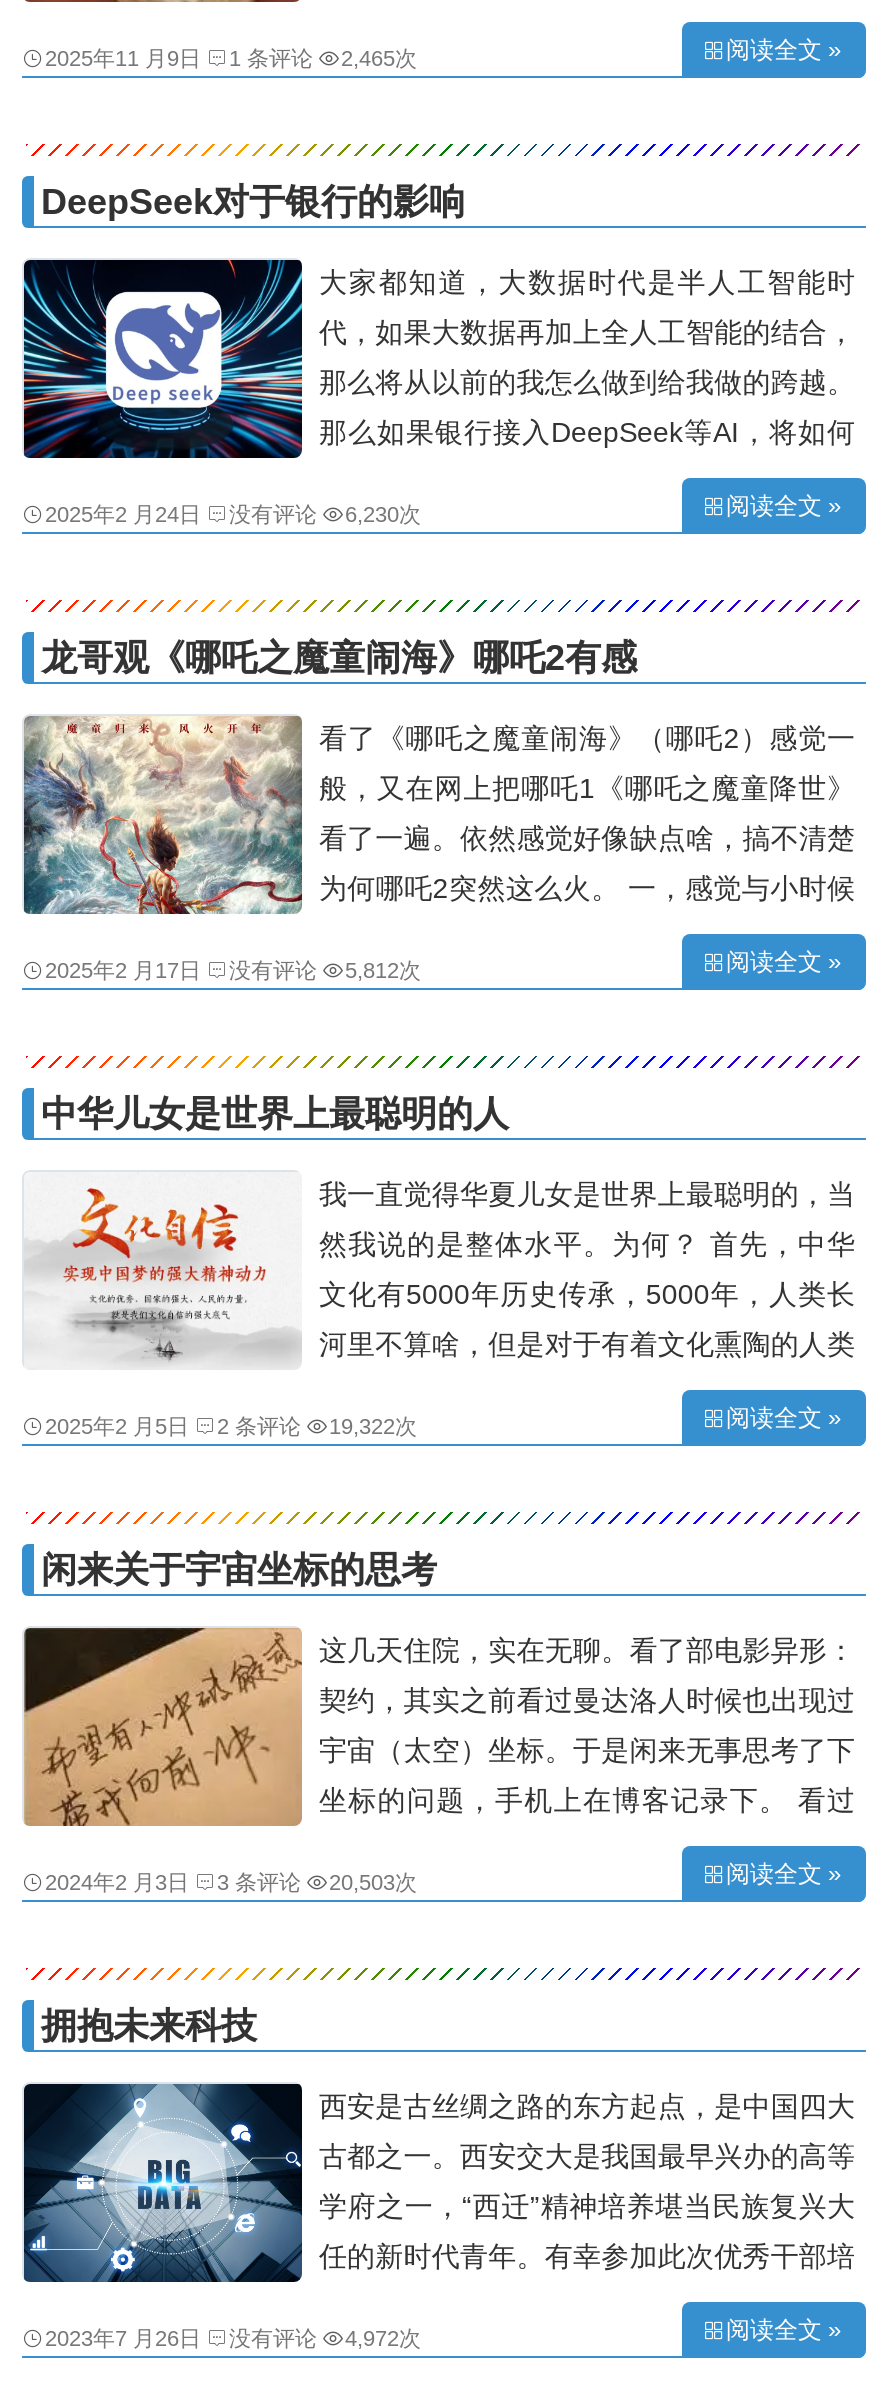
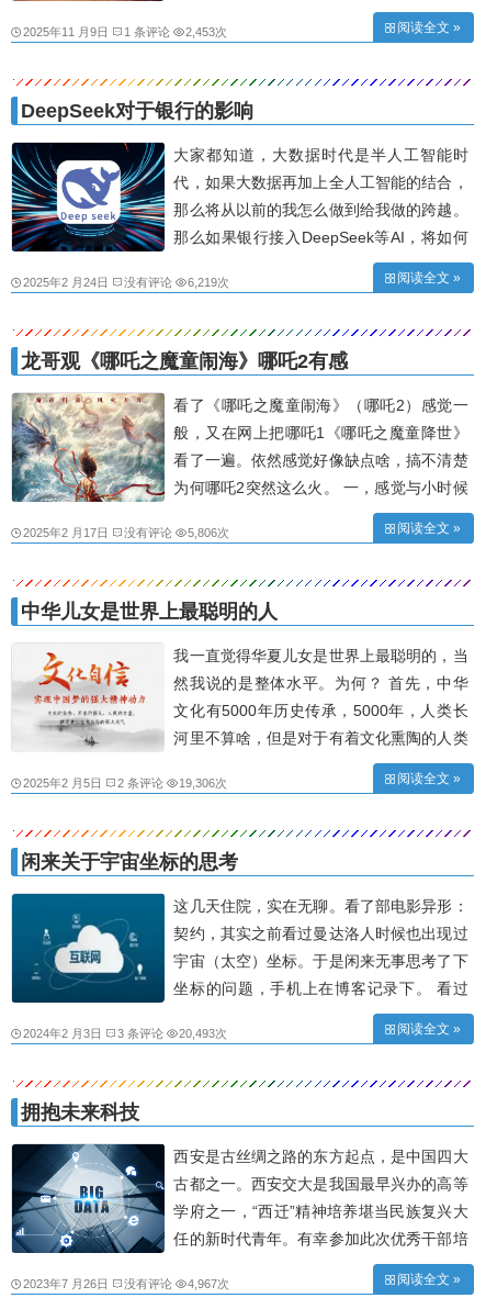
- 2025年11 月9日 1 条评论 2,465次
+ 2025年11 月9日 1 条评论 2,453次

- 2025年2 月24日 没有评论 6,230次
+ 2025年2 月24日 没有评论 6,219次

- 2025年2 月17日 没有评论 5,812次
+ 2025年2 月17日 没有评论 5,806次

- 2025年2 月5日 2 条评论 19,322次
+ 2025年2 月5日 2 条评论 19,306次

- [image]
- 2024年2 月3日 3 条评论 20,503次
+ [image]
+ 2024年2 月3日 3 条评论 20,493次

- 2023年7 月26日 没有评论 4,972次
+ 2023年7 月26日 没有评论 4,967次
